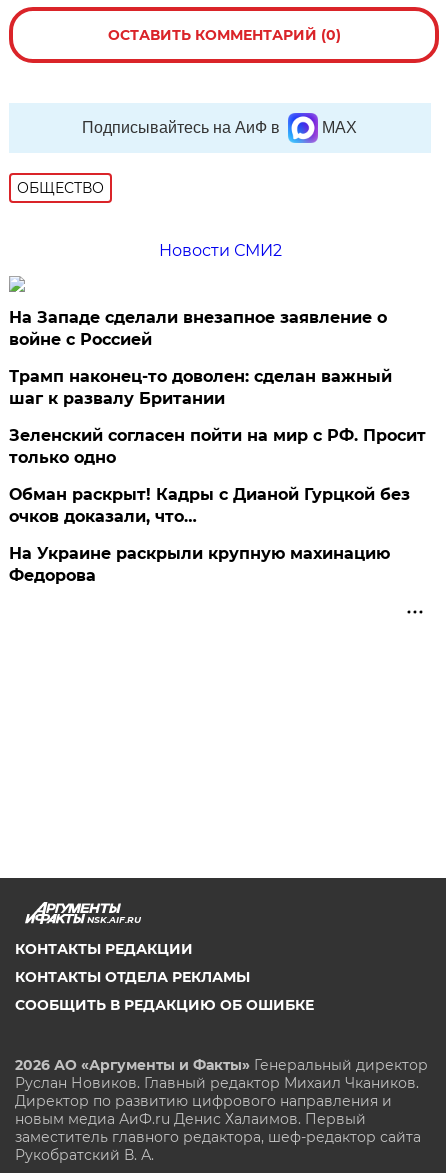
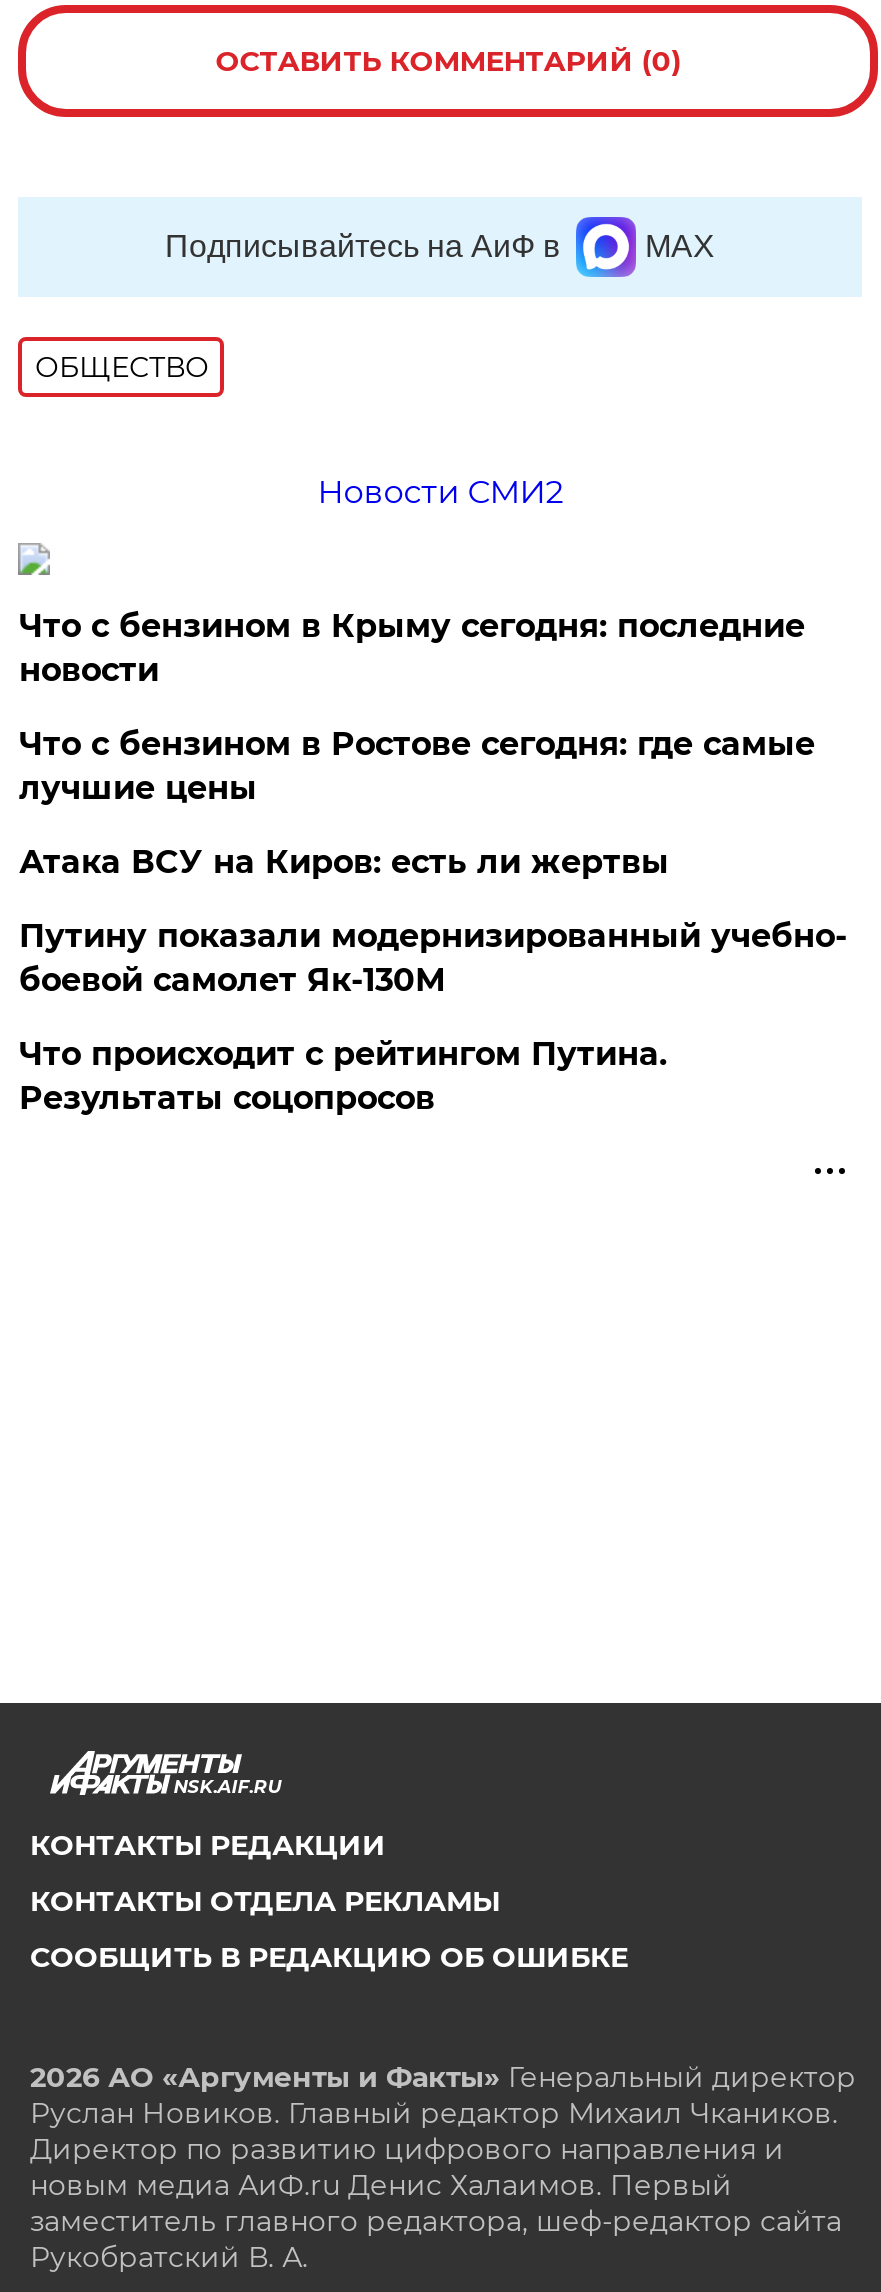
- На Западе сделали внезапное заявление о
- войне с Россией
+ Что с бензином в Крыму сегодня: последние
+ новости

- Трамп наконец-то доволен: сделан важный
- шаг к развалу Британии
+ Что с бензином в Ростове сегодня: где самые
+ лучшие цены

- Зеленский согласен пойти на мир с РФ. Просит
- только одно
+ Атака ВСУ на Киров: есть ли жертвы

- Обман раскрыт! Кадры с Дианой Гурцкой без
- очков доказали, что…
+ Путину показали модернизированный учебно-
+ боевой самолет Як-130М

- На Украине раскрыли крупную махинацию
- Федорова
+ Что происходит с рейтингом Путина.
+ Результаты соцопросов
